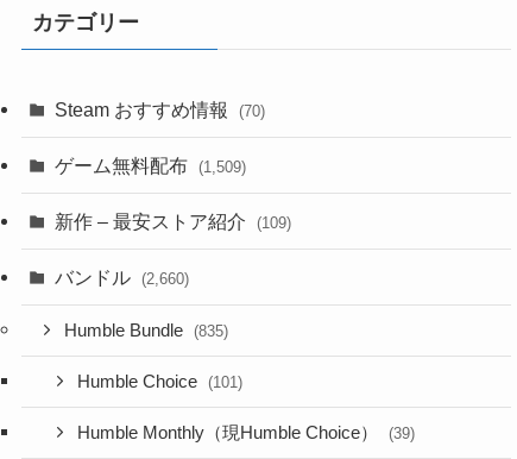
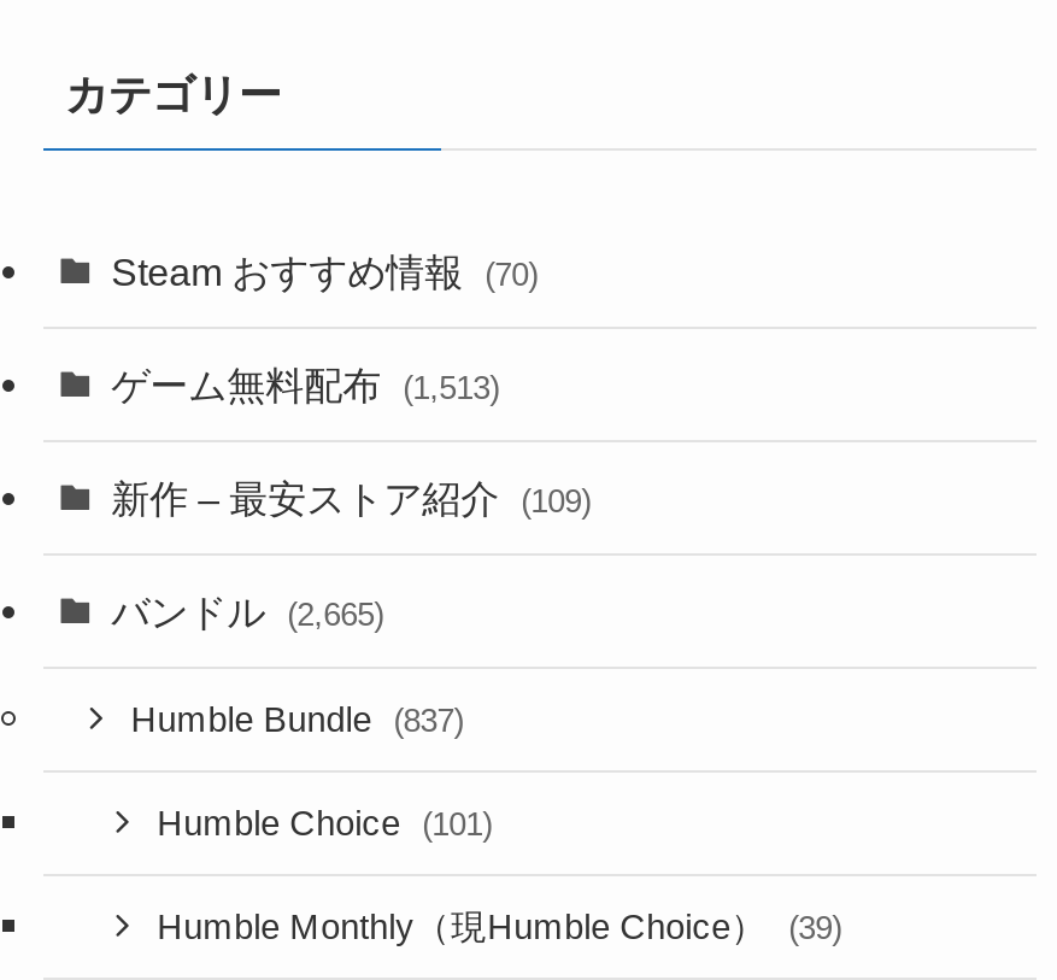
- ゲーム無料配布 (1,509)
+ ゲーム無料配布 (1,513)

- バンドル (2,660)
+ バンドル (2,665)

- Humble Bundle (835)
+ Humble Bundle (837)
